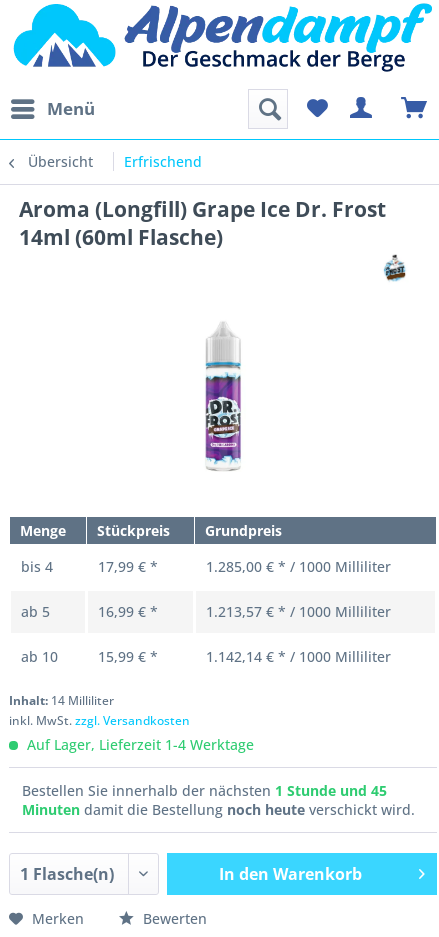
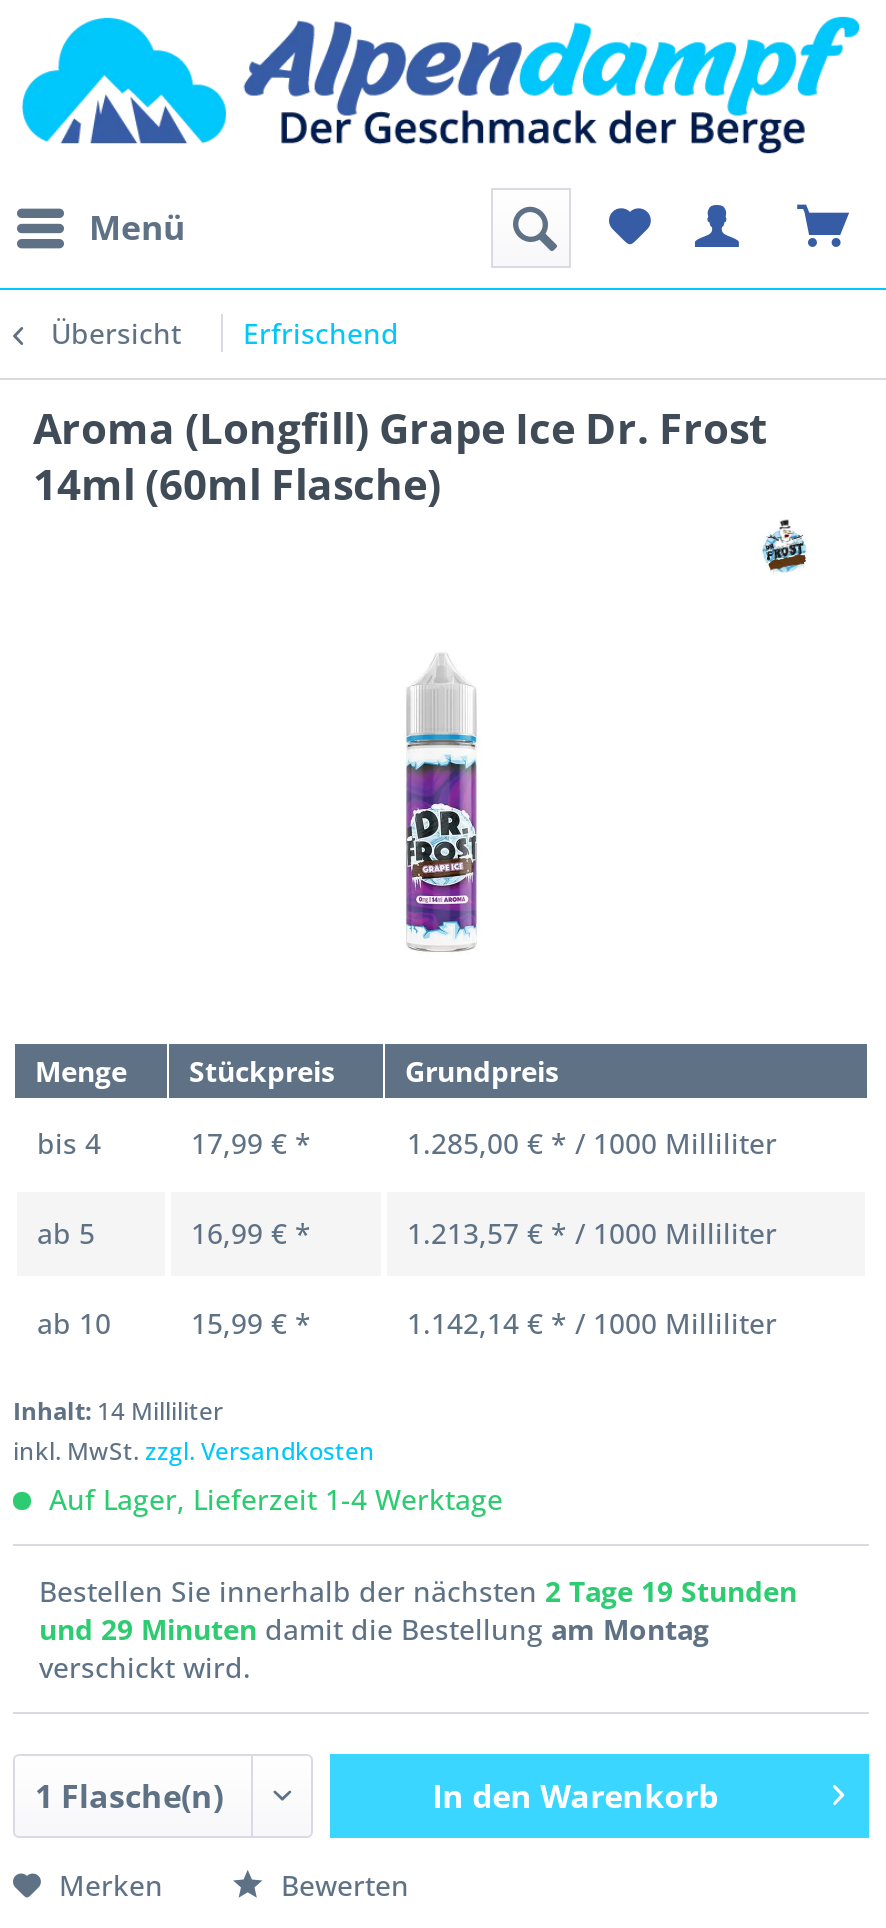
- Bestellen Sie innerhalb der nächsten 1 Stunde und 45
- Minuten damit die Bestellung noch heute verschickt wird.
+ Bestellen Sie innerhalb der nächsten 2 Tage 19 Stunden
+ und 29 Minuten damit die Bestellung am Montag
+ verschickt wird.
